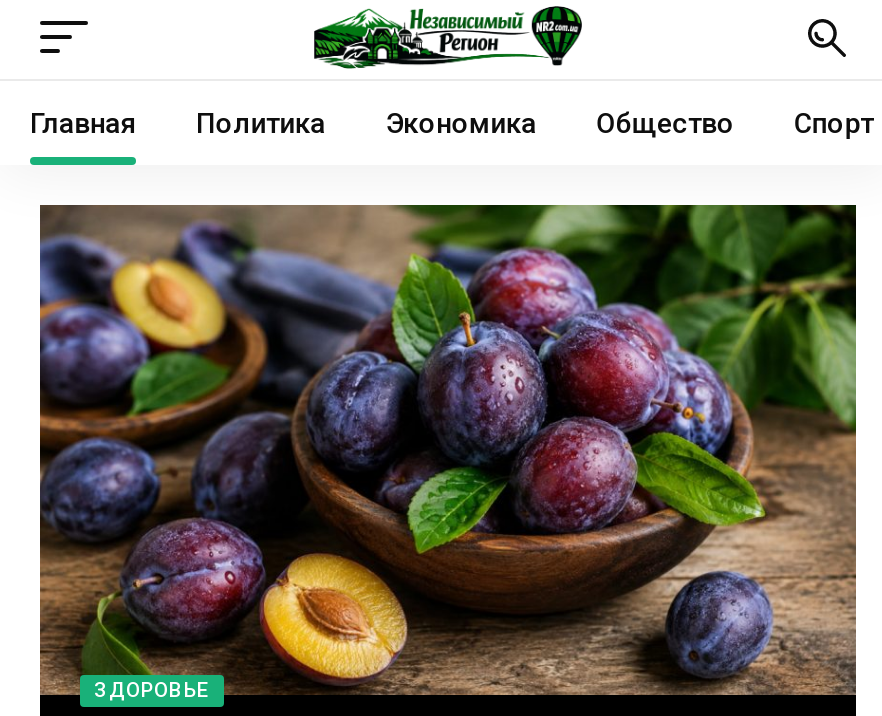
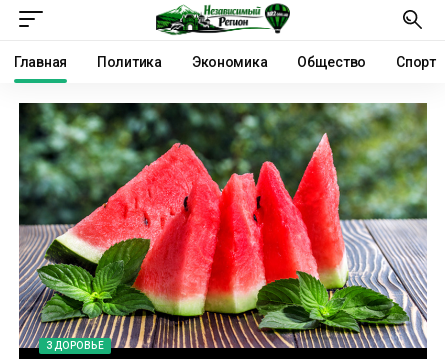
- [image]
+ [image]
